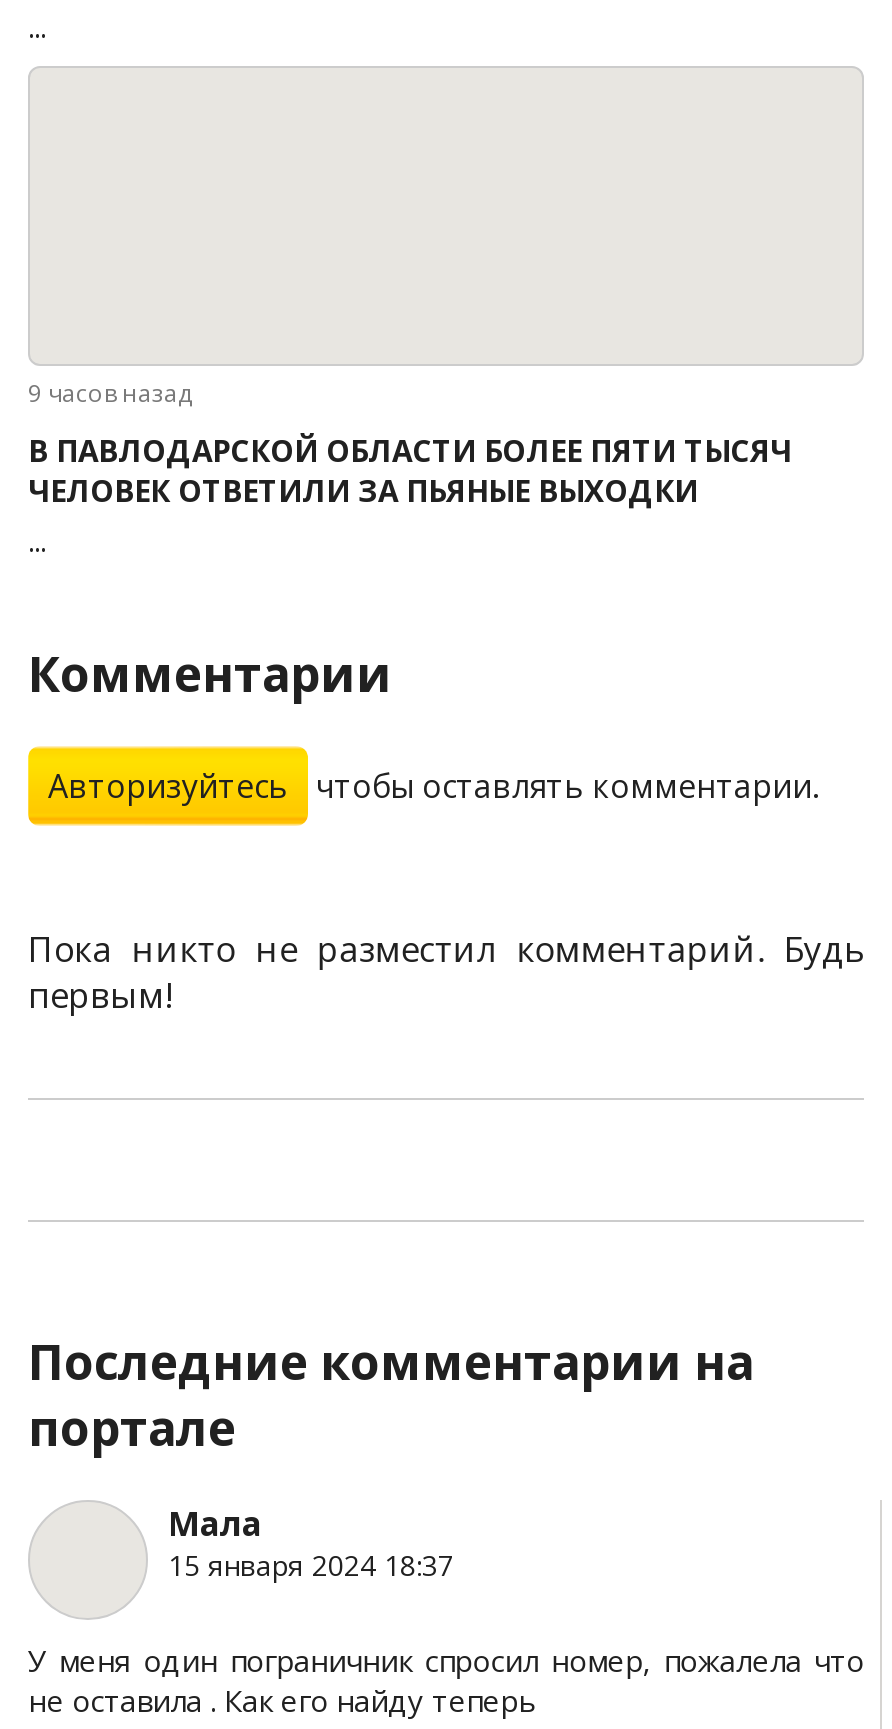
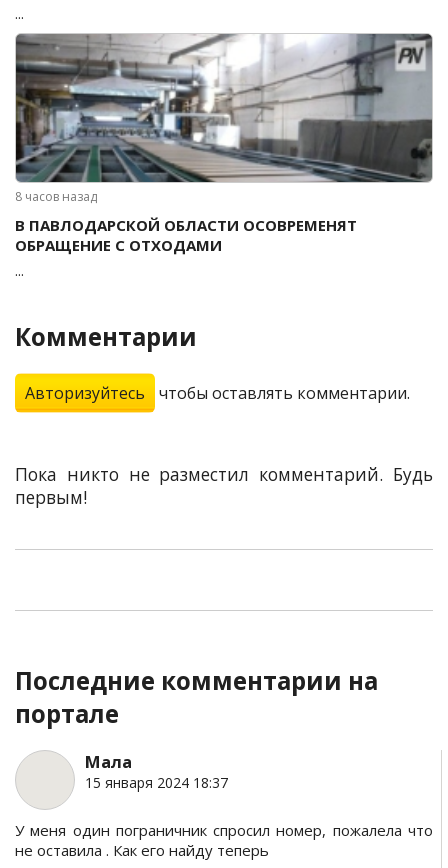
+ [image]

- 9 часов назад
+ 8 часов назад

- В ПАВЛОДАРСКОЙ ОБЛАСТИ БОЛЕЕ ПЯТИ ТЫСЯЧ
- ЧЕЛОВЕК ОТВЕТИЛИ ЗА ПЬЯНЫЕ ВЫХОДКИ
+ В ПАВЛОДАРСКОЙ ОБЛАСТИ ОСОВРЕМЕНЯТ
+ ОБРАЩЕНИЕ С ОТХОДАМИ
